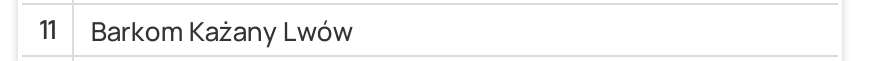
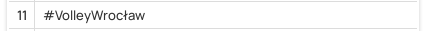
- Barkom Każany Lwów
+ #VolleyWrocław
